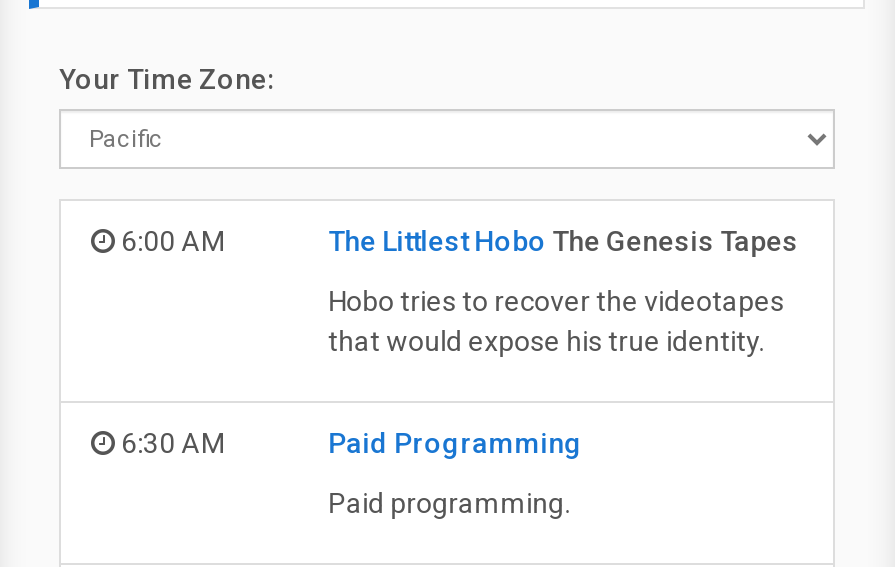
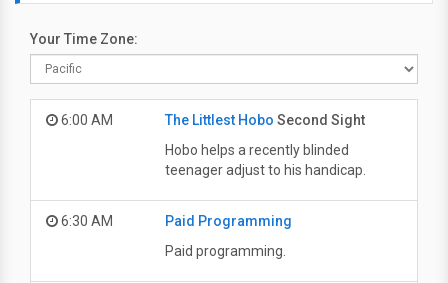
- The Littlest Hobo The Genesis Tapes
+ The Littlest Hobo Second Sight

- Hobo tries to recover the videotapes
- that would expose his true identity.
+ Hobo helps a recently blinded
+ teenager adjust to his handicap.
